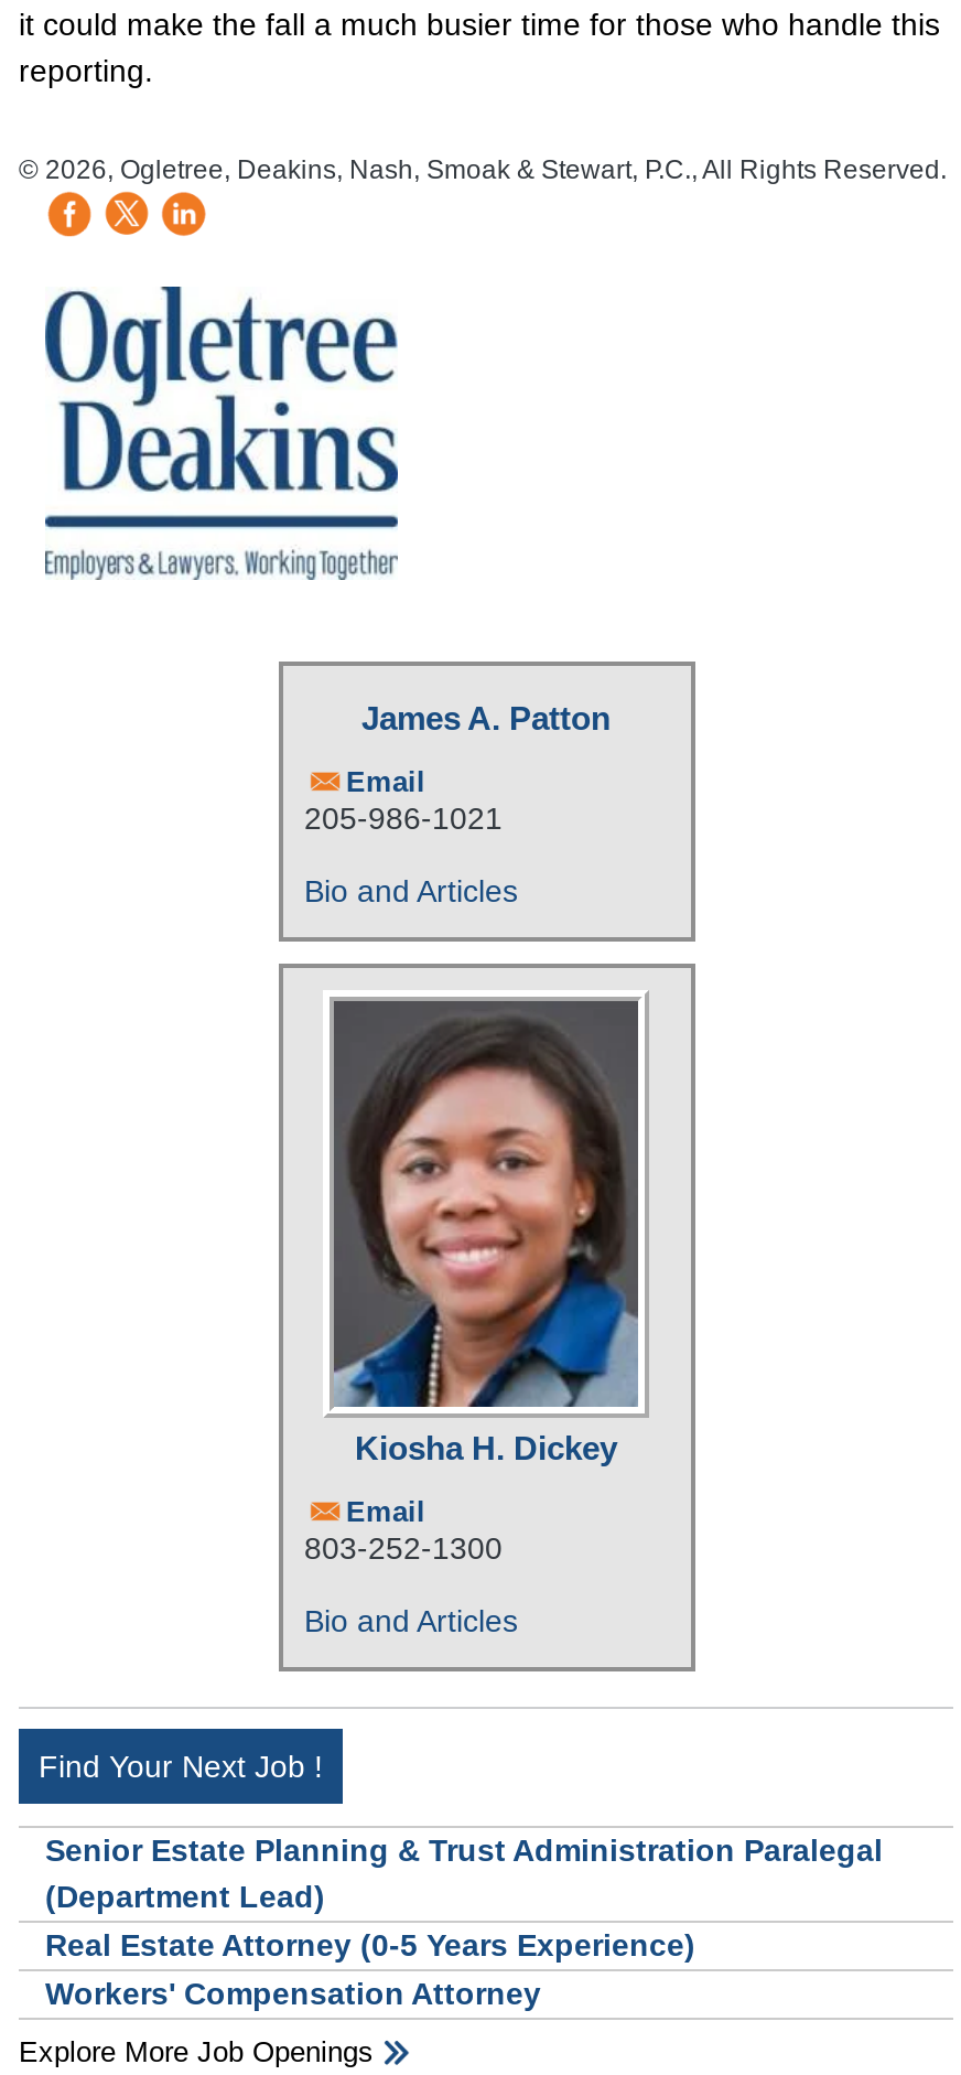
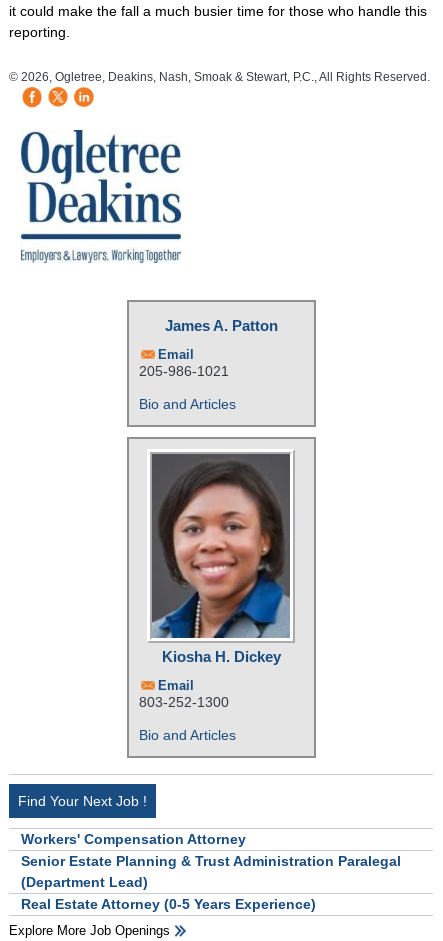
moved down: Senior Estate Planning & Trust Administration Paralegal | (Department Lead) | Real Estate Attorney (0-5 Years Experience)

moved up: Workers' Compensation Attorney
